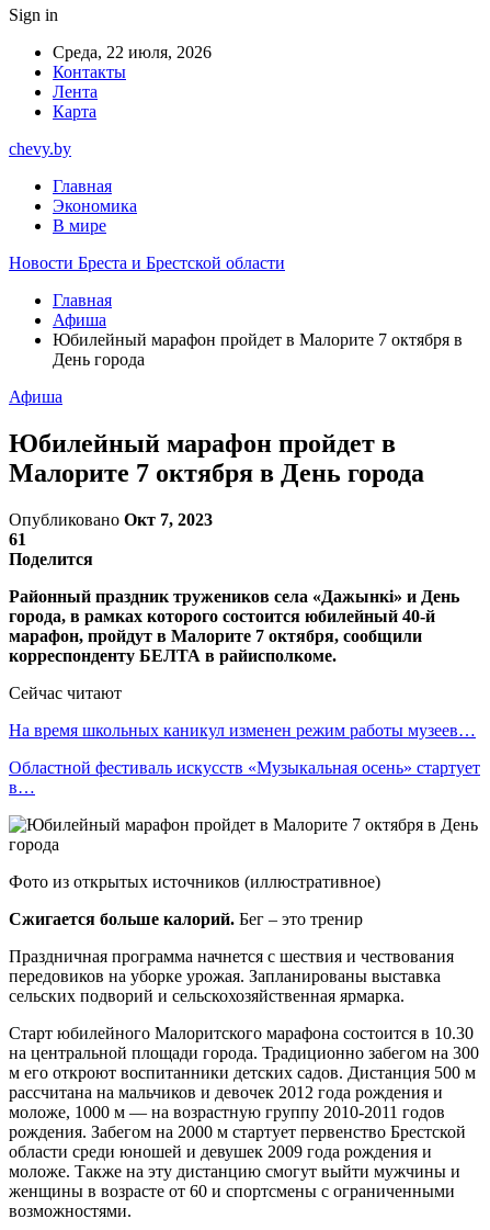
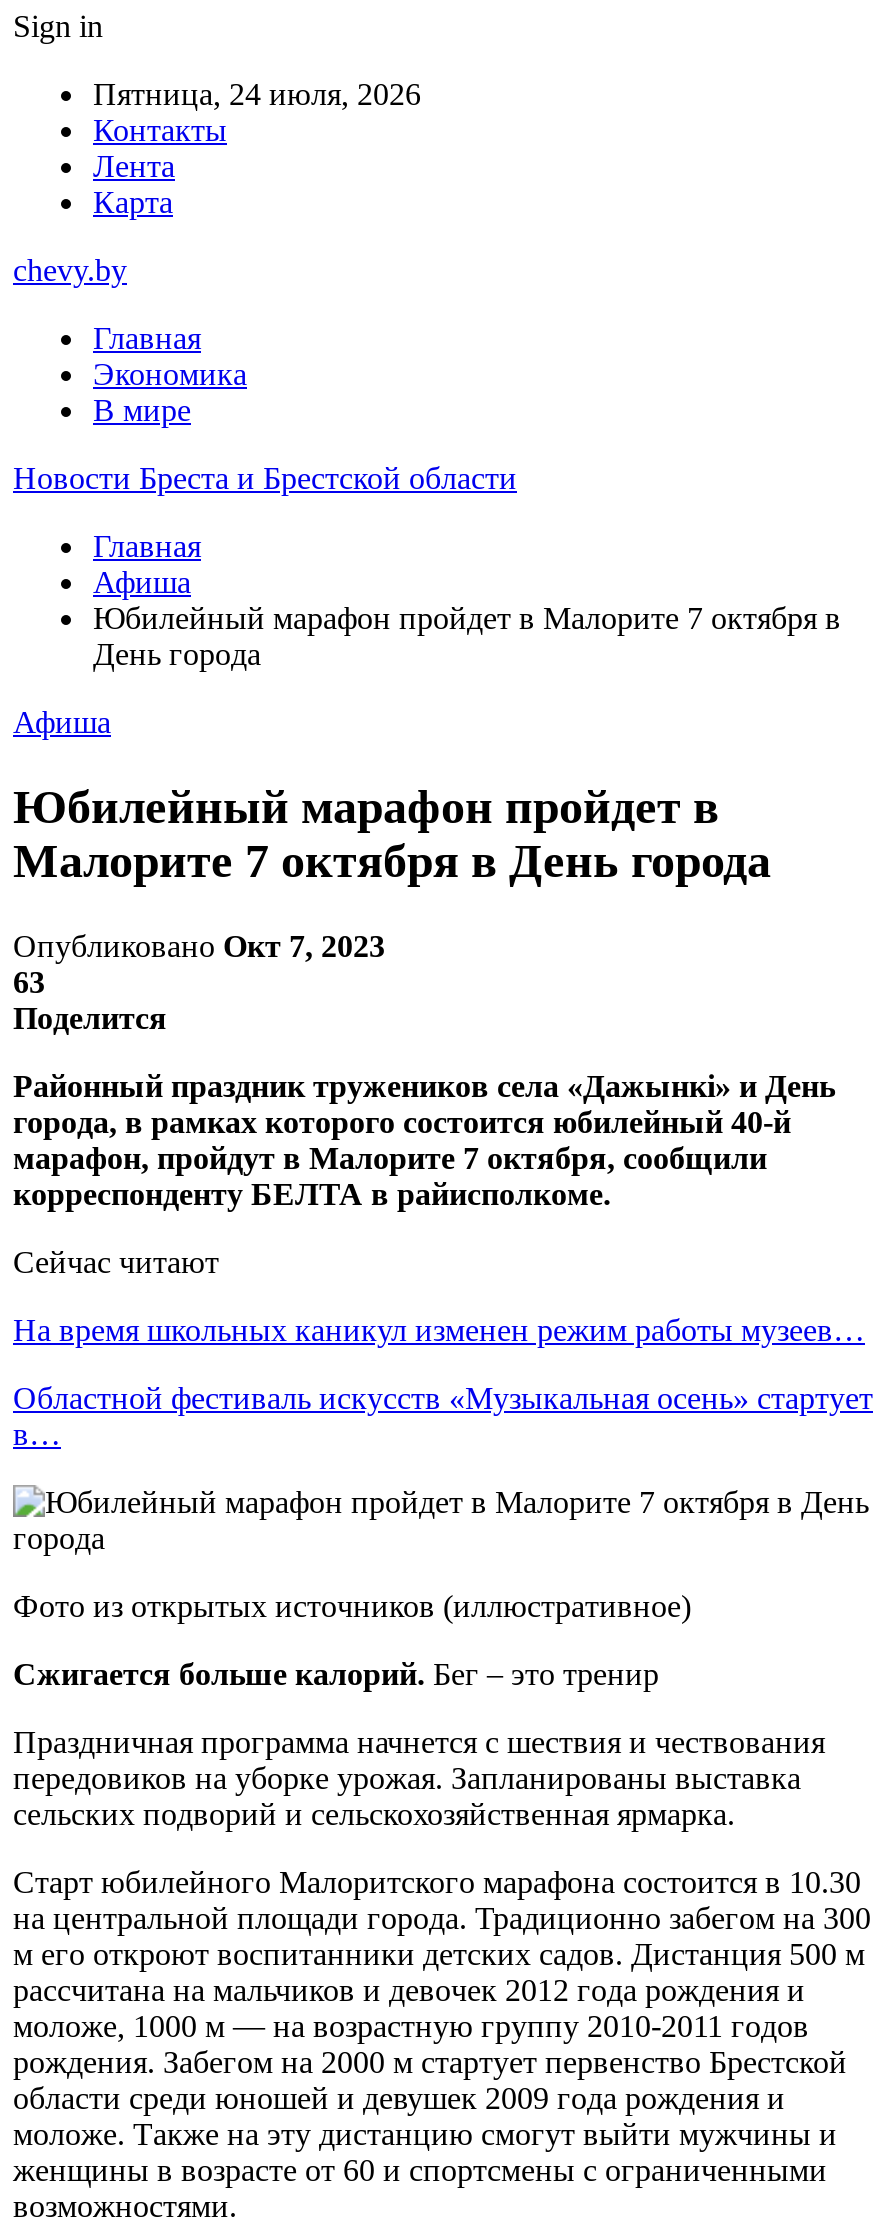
- Среда, 22 июля, 2026
+ Пятница, 24 июля, 2026

- 61
+ 63
